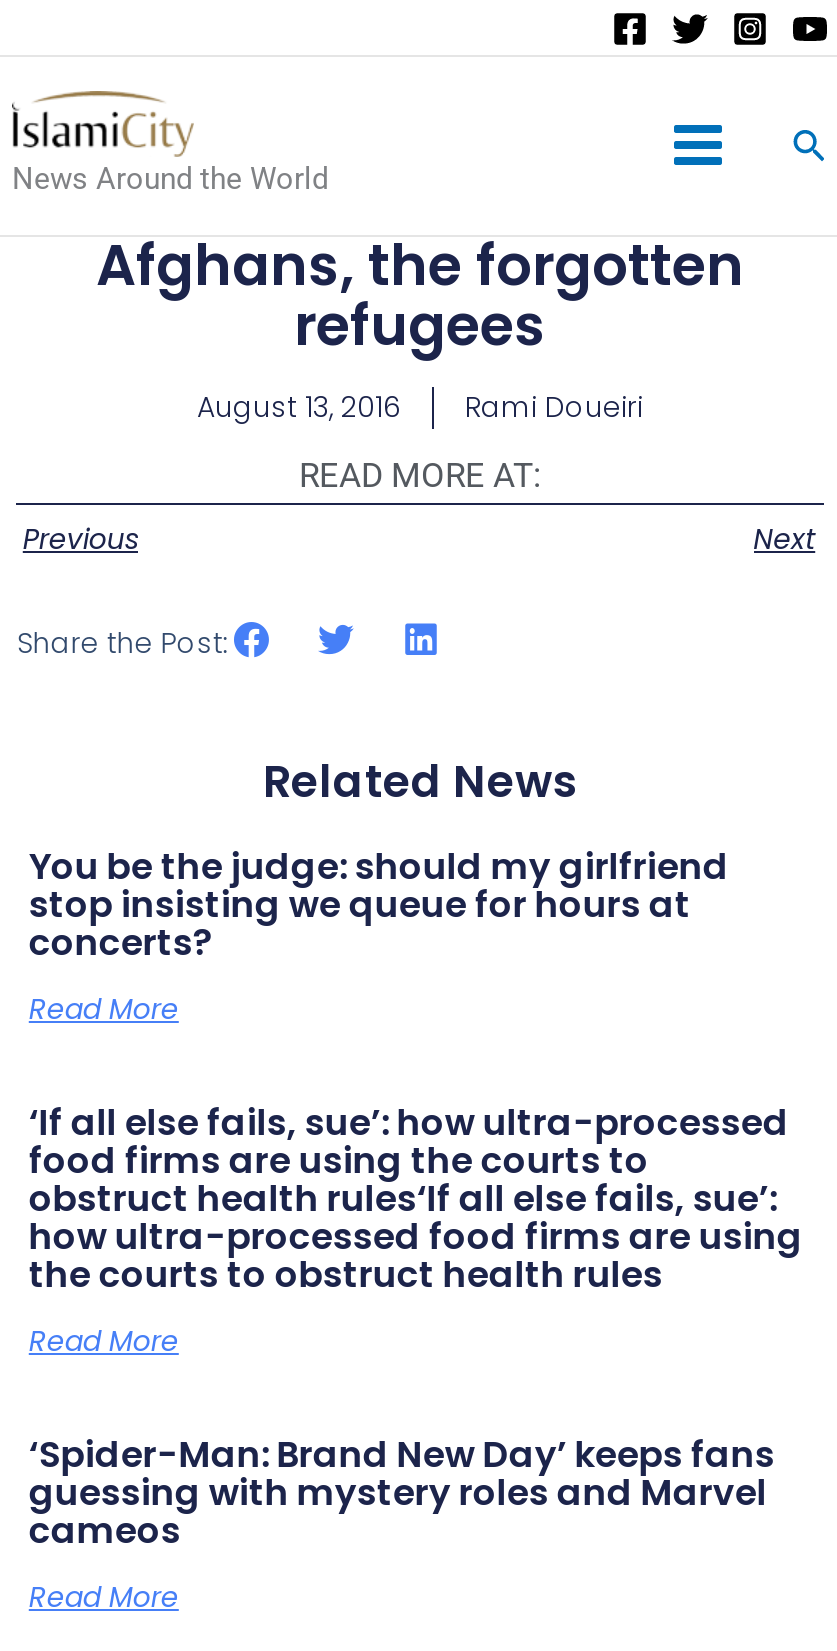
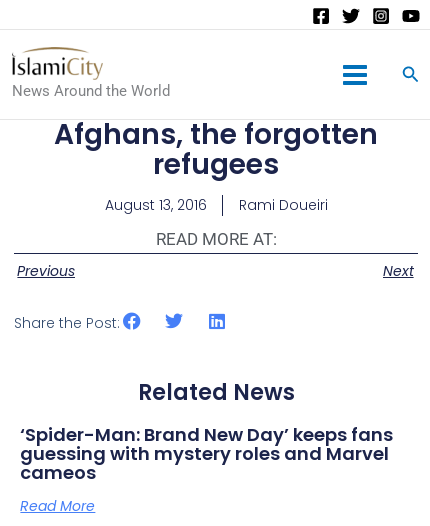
- You be the judge: should my girlfriend
- stop insisting we queue for hours at
- concerts?
- Read More
- ‘If all else fails, sue’: how ultra-processed
- food firms are using the courts to
- obstruct health rules‘If all else fails, sue’:
- how ultra-processed food firms are using
- the courts to obstruct health rules
- Read More
